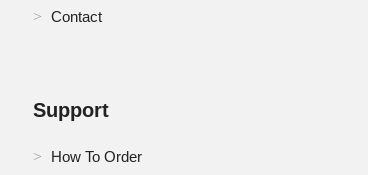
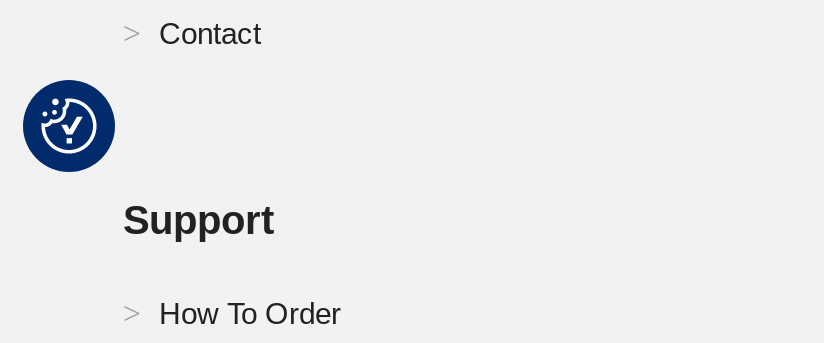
+ [image]
